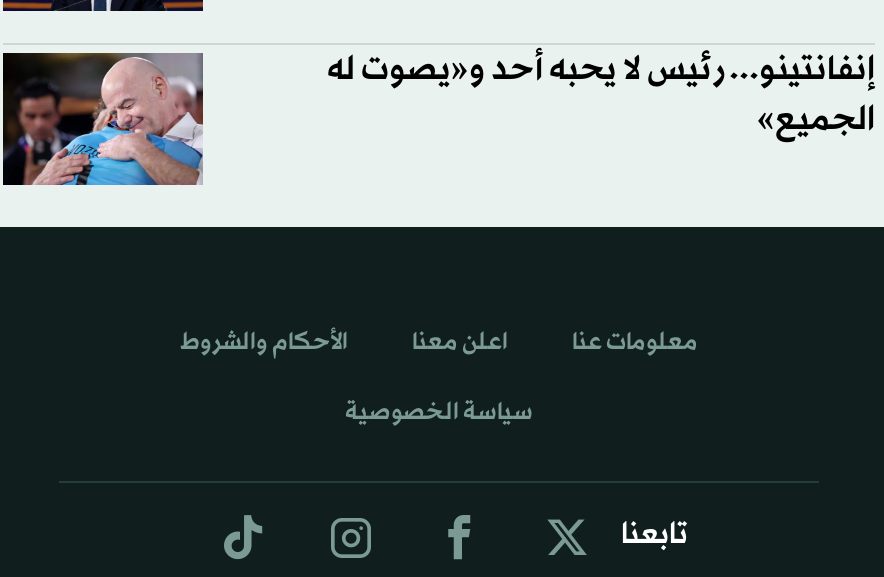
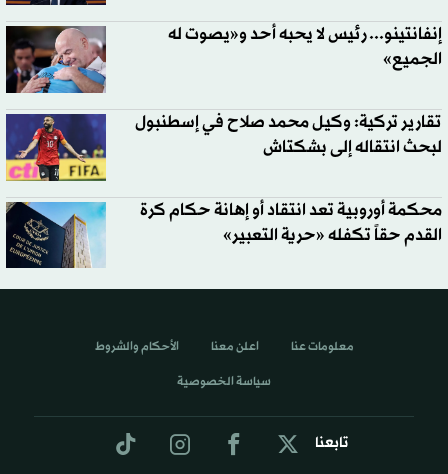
+ [image]
+ تقارير تركية: وكيل محمد صلاح في إسطنبول
+ لبحث انتقاله إلى بشكتاش
+ محكمة أوروبية تعد انتقاد أو إهانة حكام كرة
+ القدم حقاً تكفله «حرية التعبير»

+ [image]
